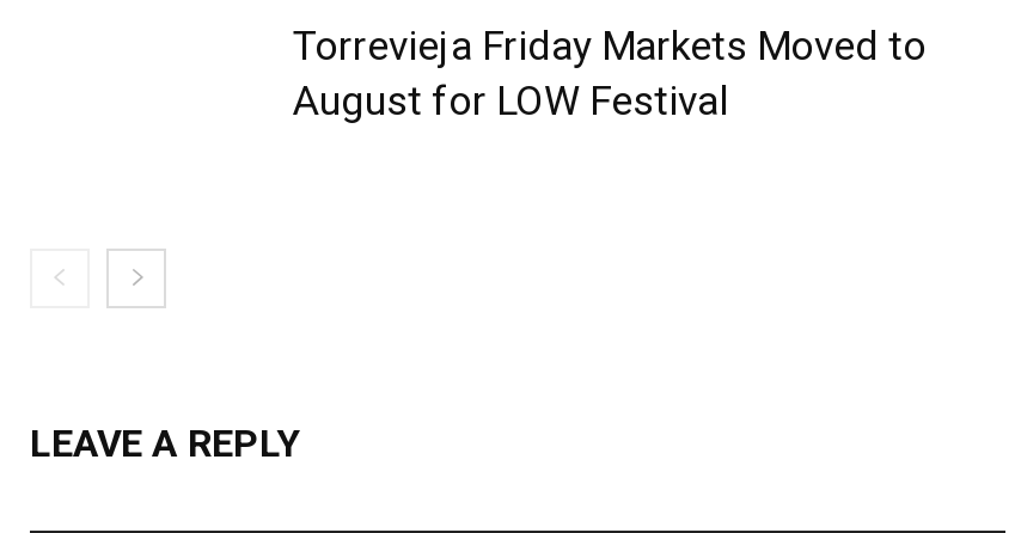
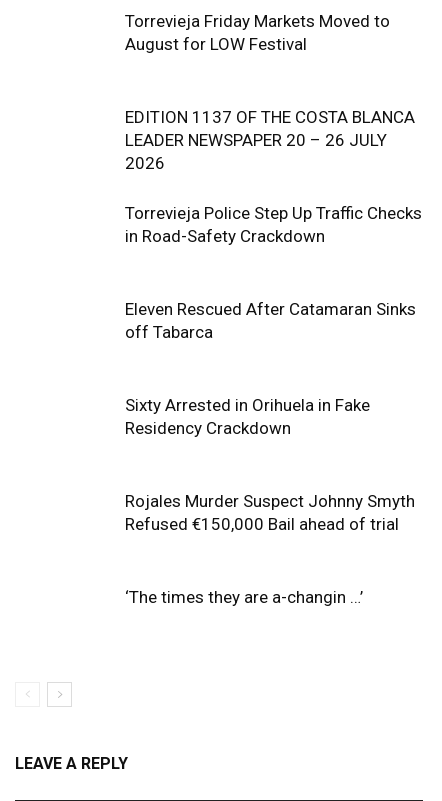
+ EDITION 1137 OF THE COSTA BLANCA
+ LEADER NEWSPAPER 20 – 26 JULY
+ 2026
+ Torrevieja Police Step Up Traffic Checks
+ in Road-Safety Crackdown

+ Eleven Rescued After Catamaran Sinks
+ off Tabarca

+ Sixty Arrested in Orihuela in Fake
+ Residency Crackdown

+ Rojales Murder Suspect Johnny Smyth
+ Refused €150,000 Bail ahead of trial

+ ‘The times they are a-changin …’
